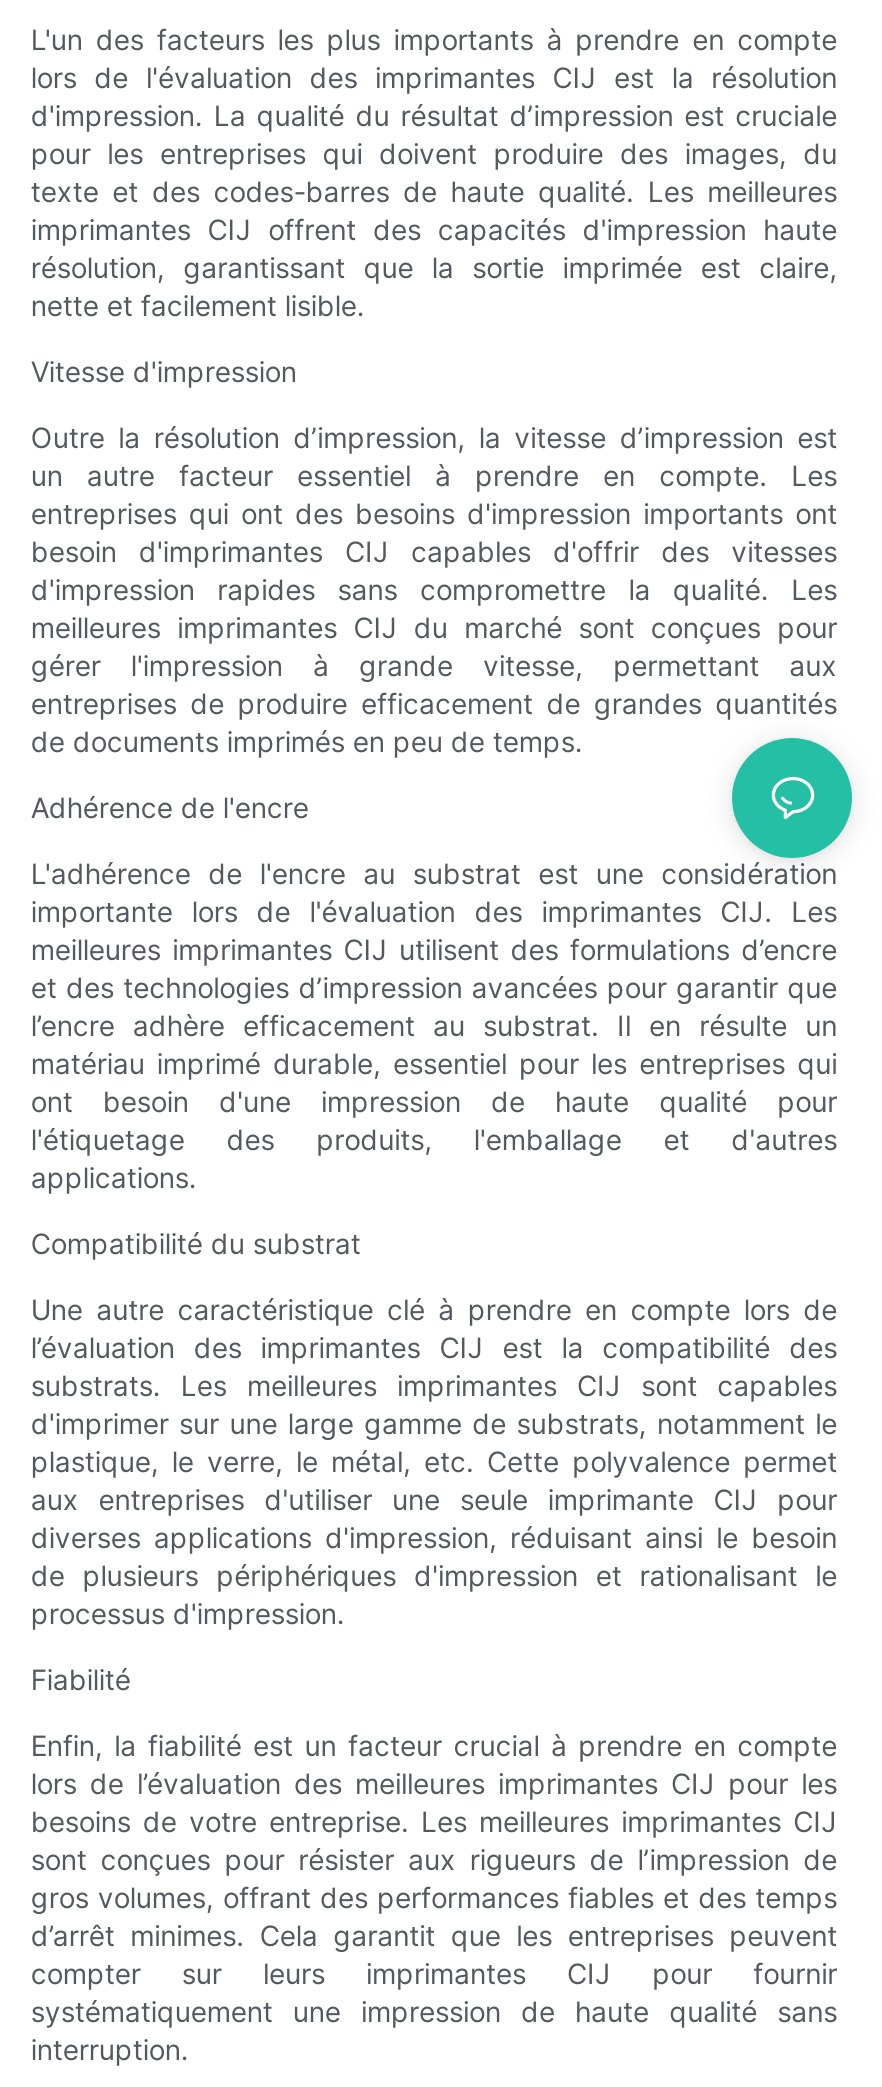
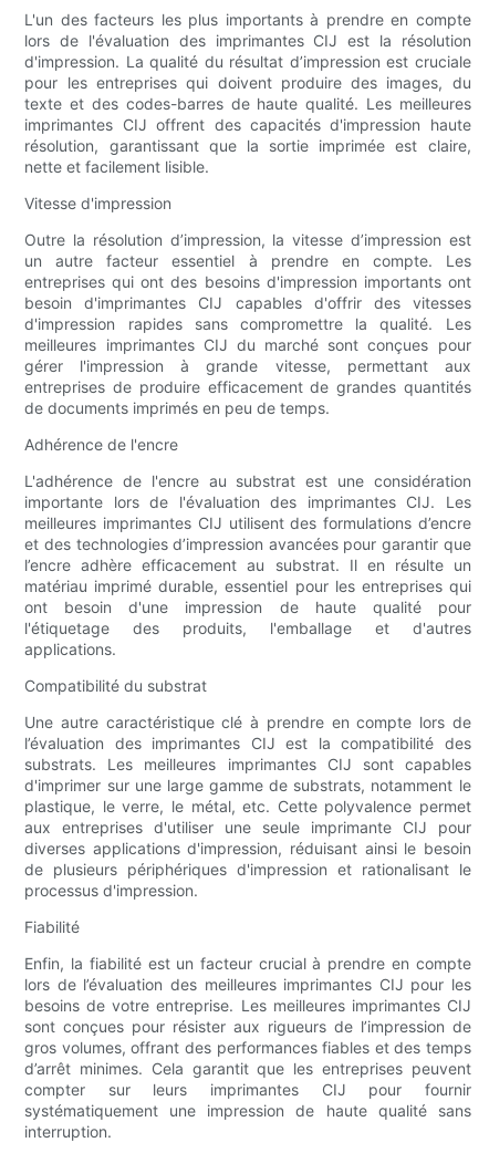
- [image]
